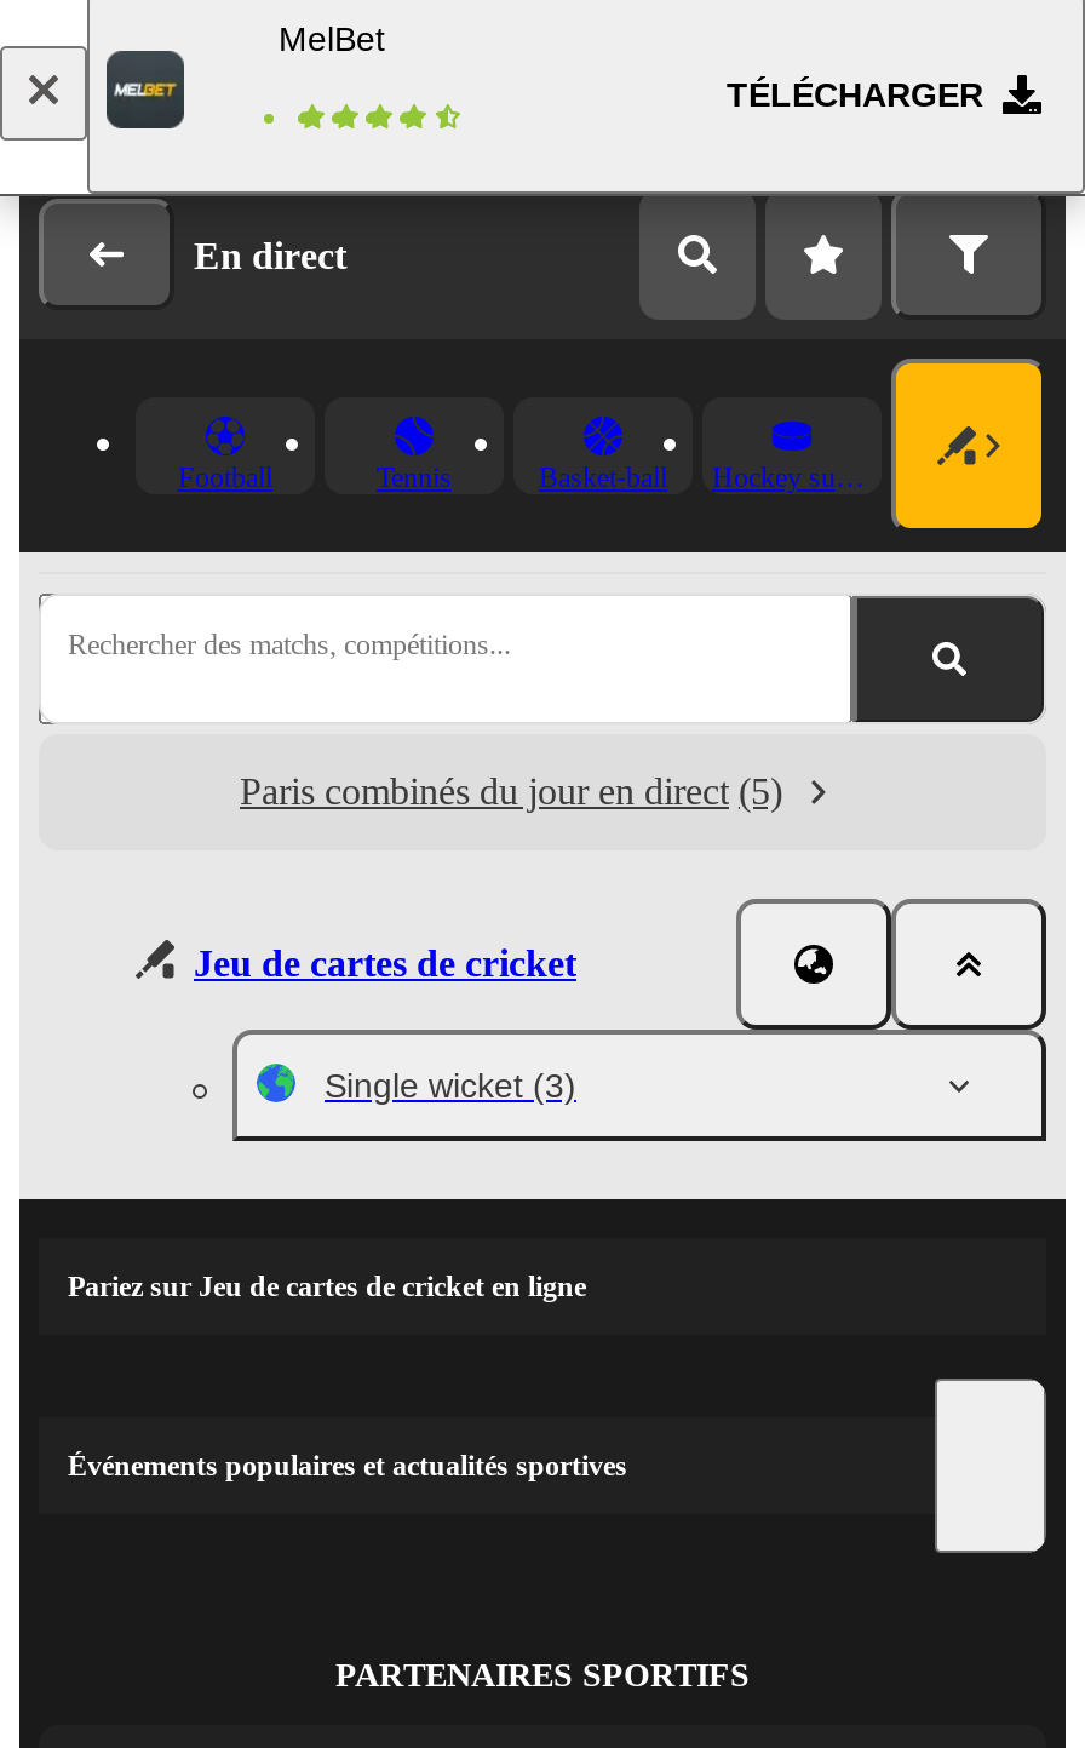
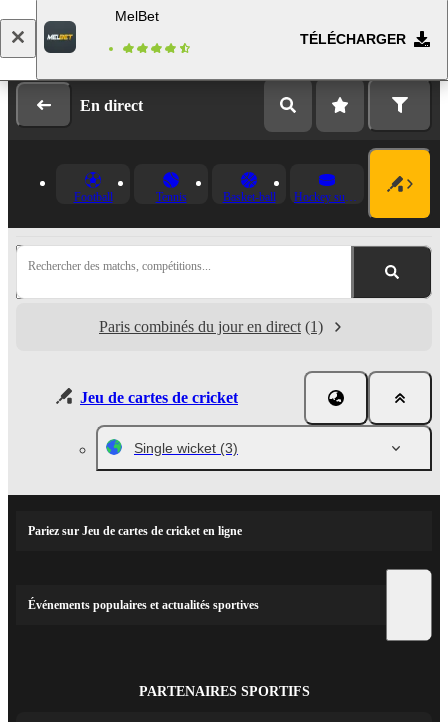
- Paris combinés du jour en direct (5)
+ Paris combinés du jour en direct (1)
